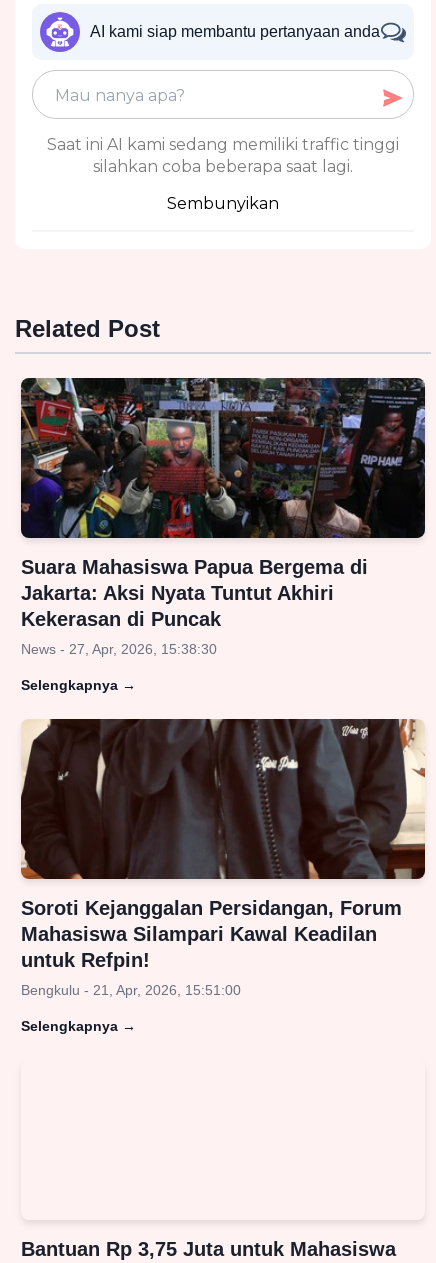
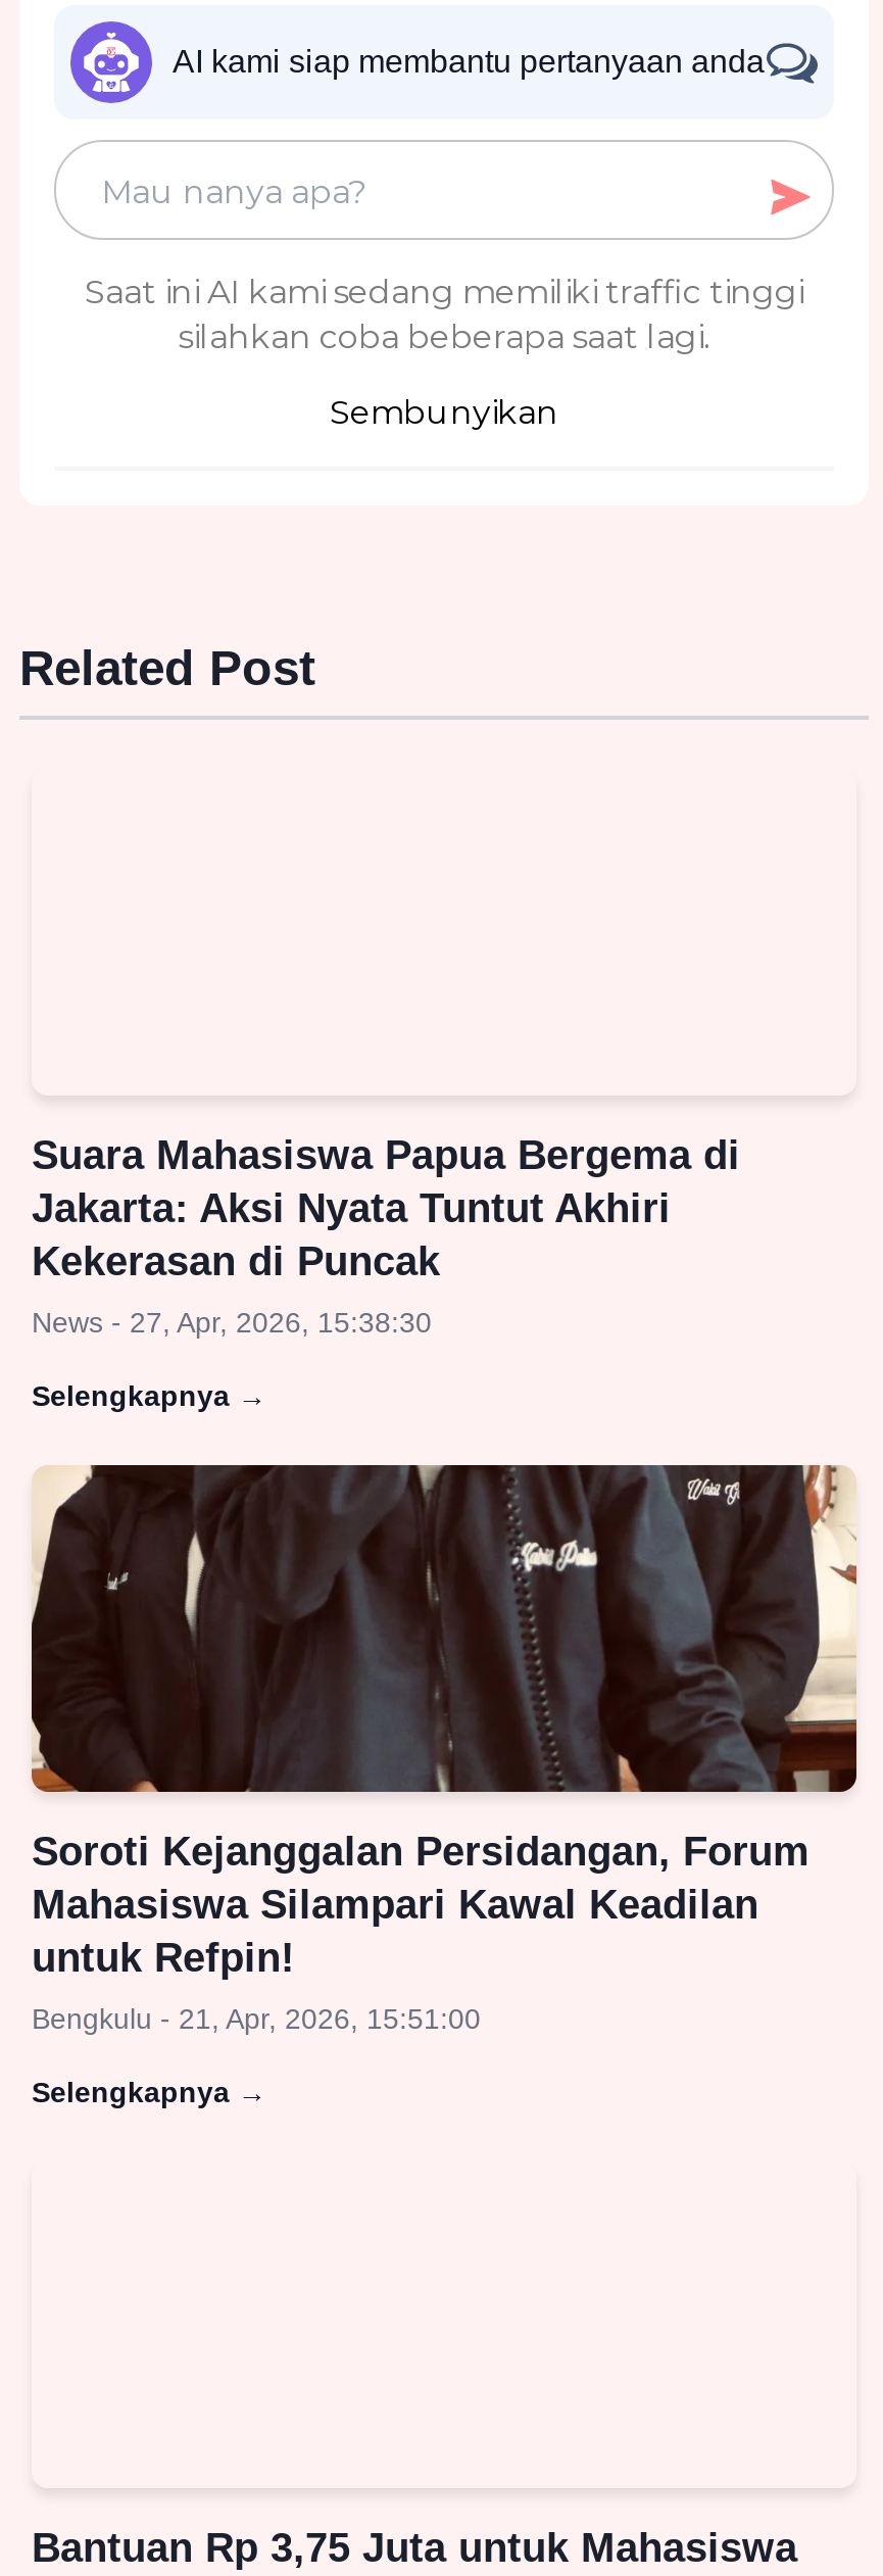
- [image]
